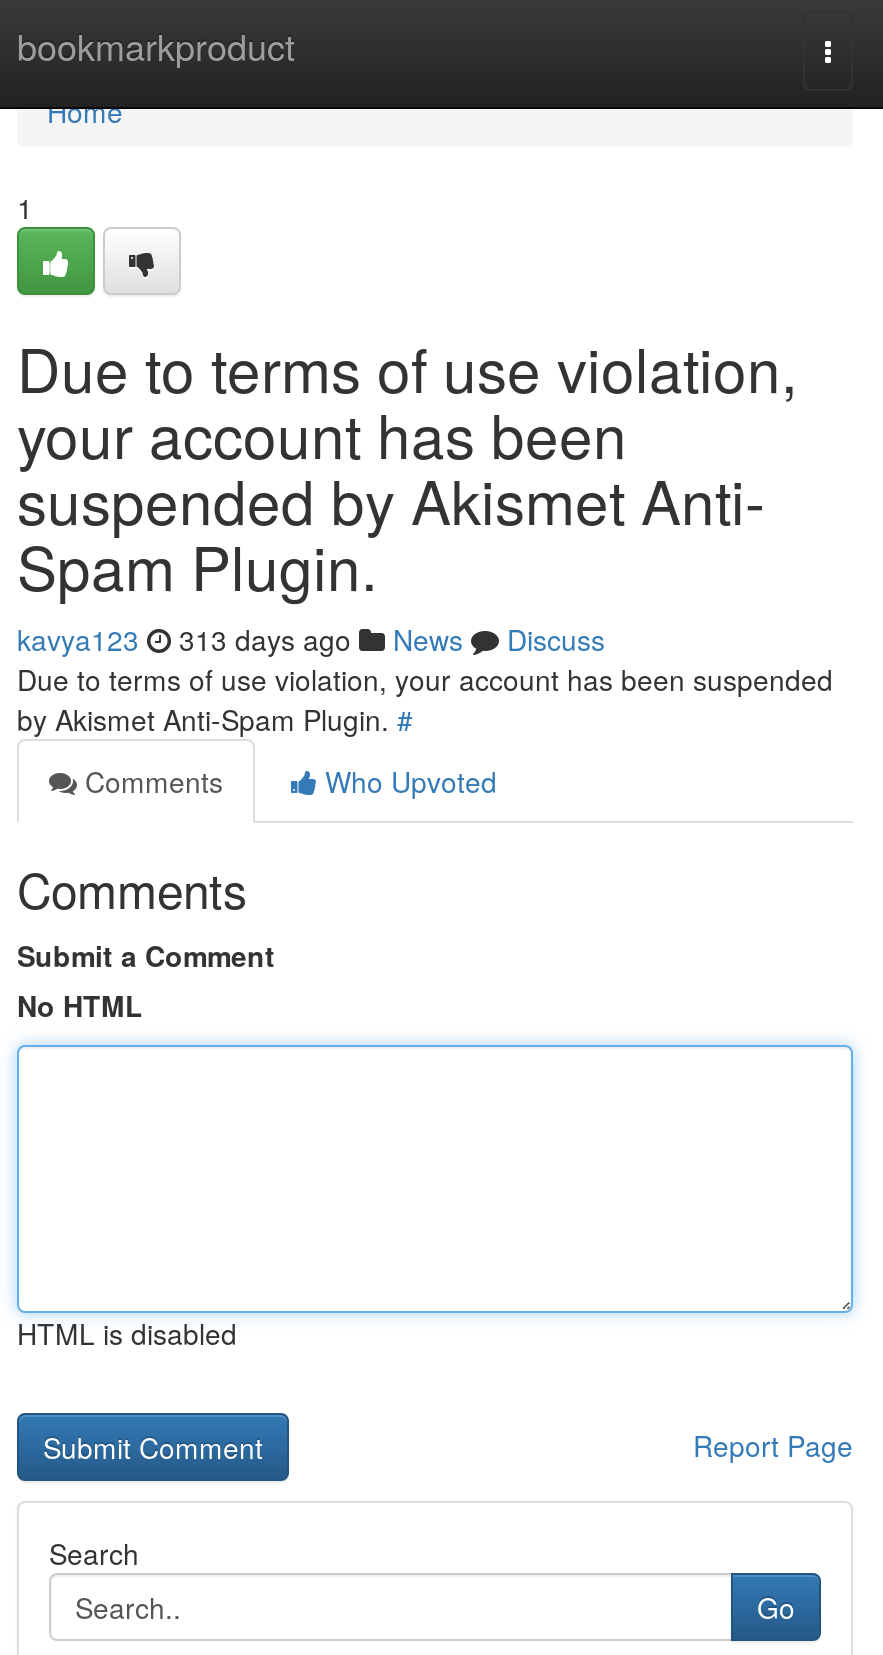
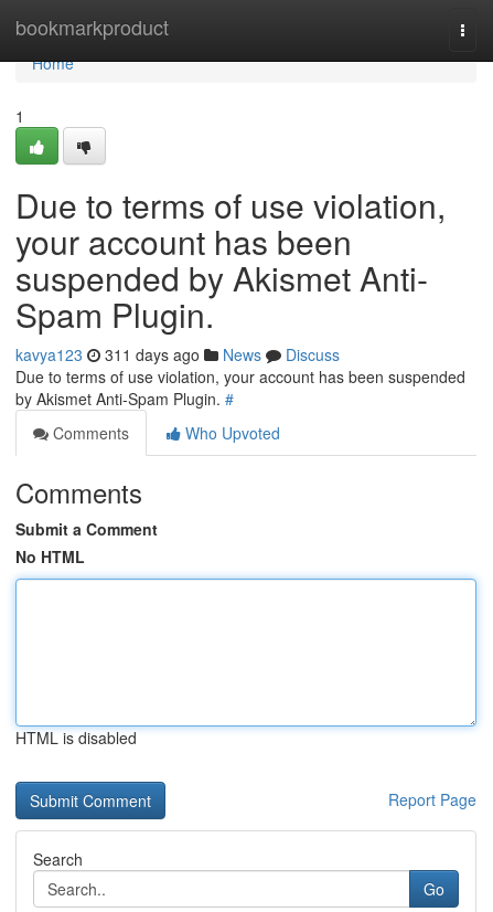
- kavya123 313 days ago News Discuss
+ kavya123 311 days ago News Discuss
